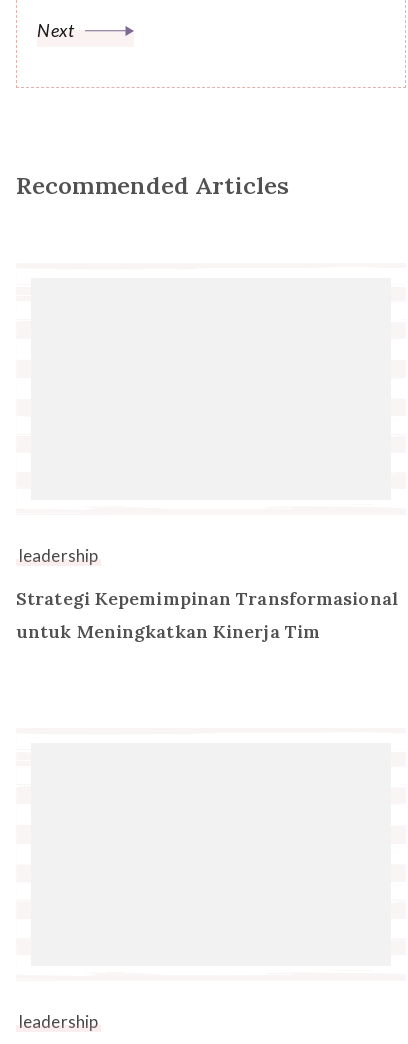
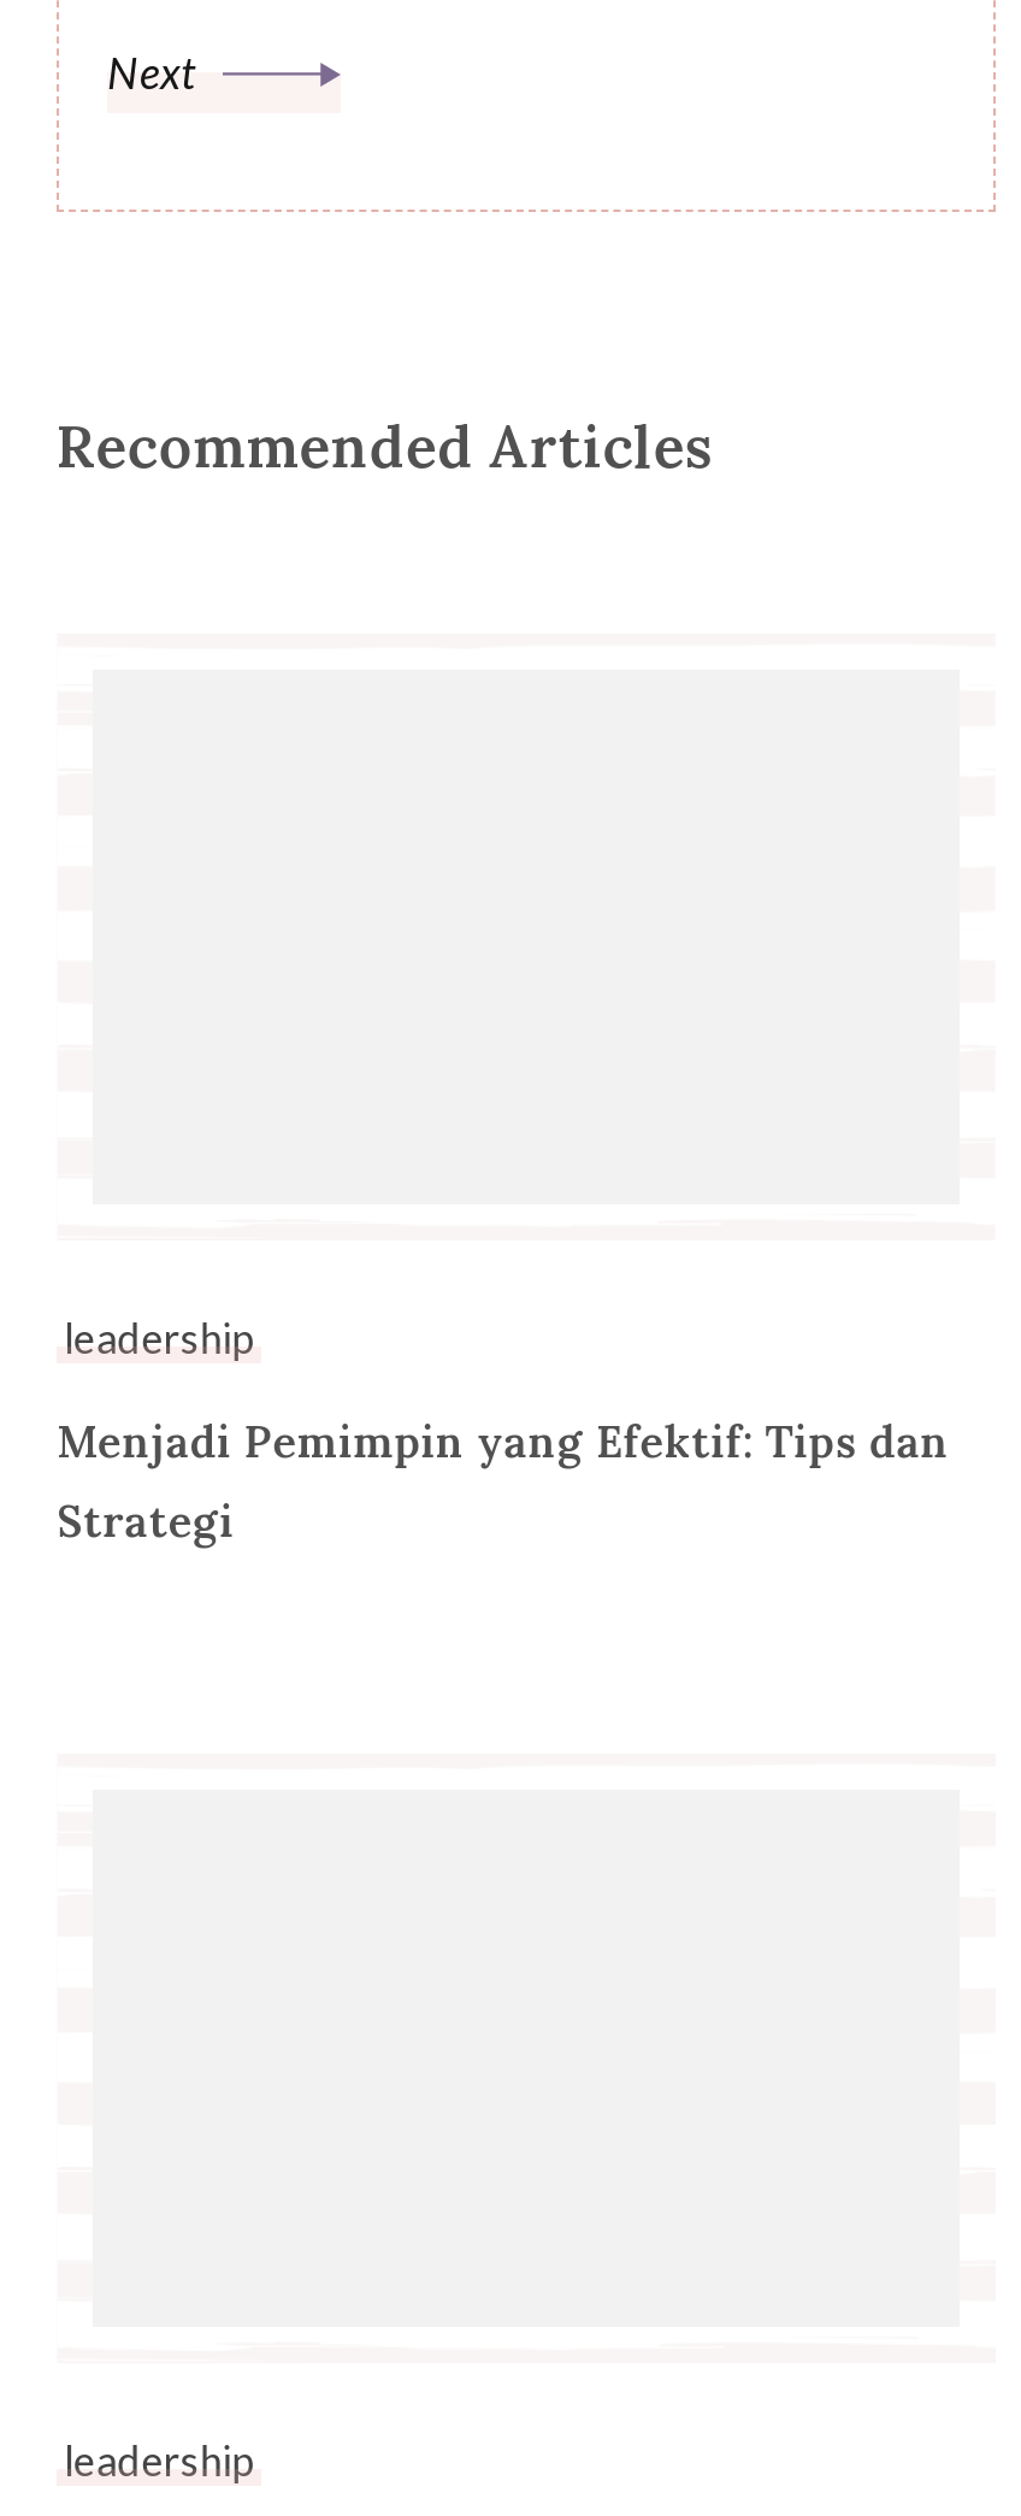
- Strategi Kepemimpinan Transformasional
- untuk Meningkatkan Kinerja Tim
+ Menjadi Pemimpin yang Efektif: Tips dan
+ Strategi
